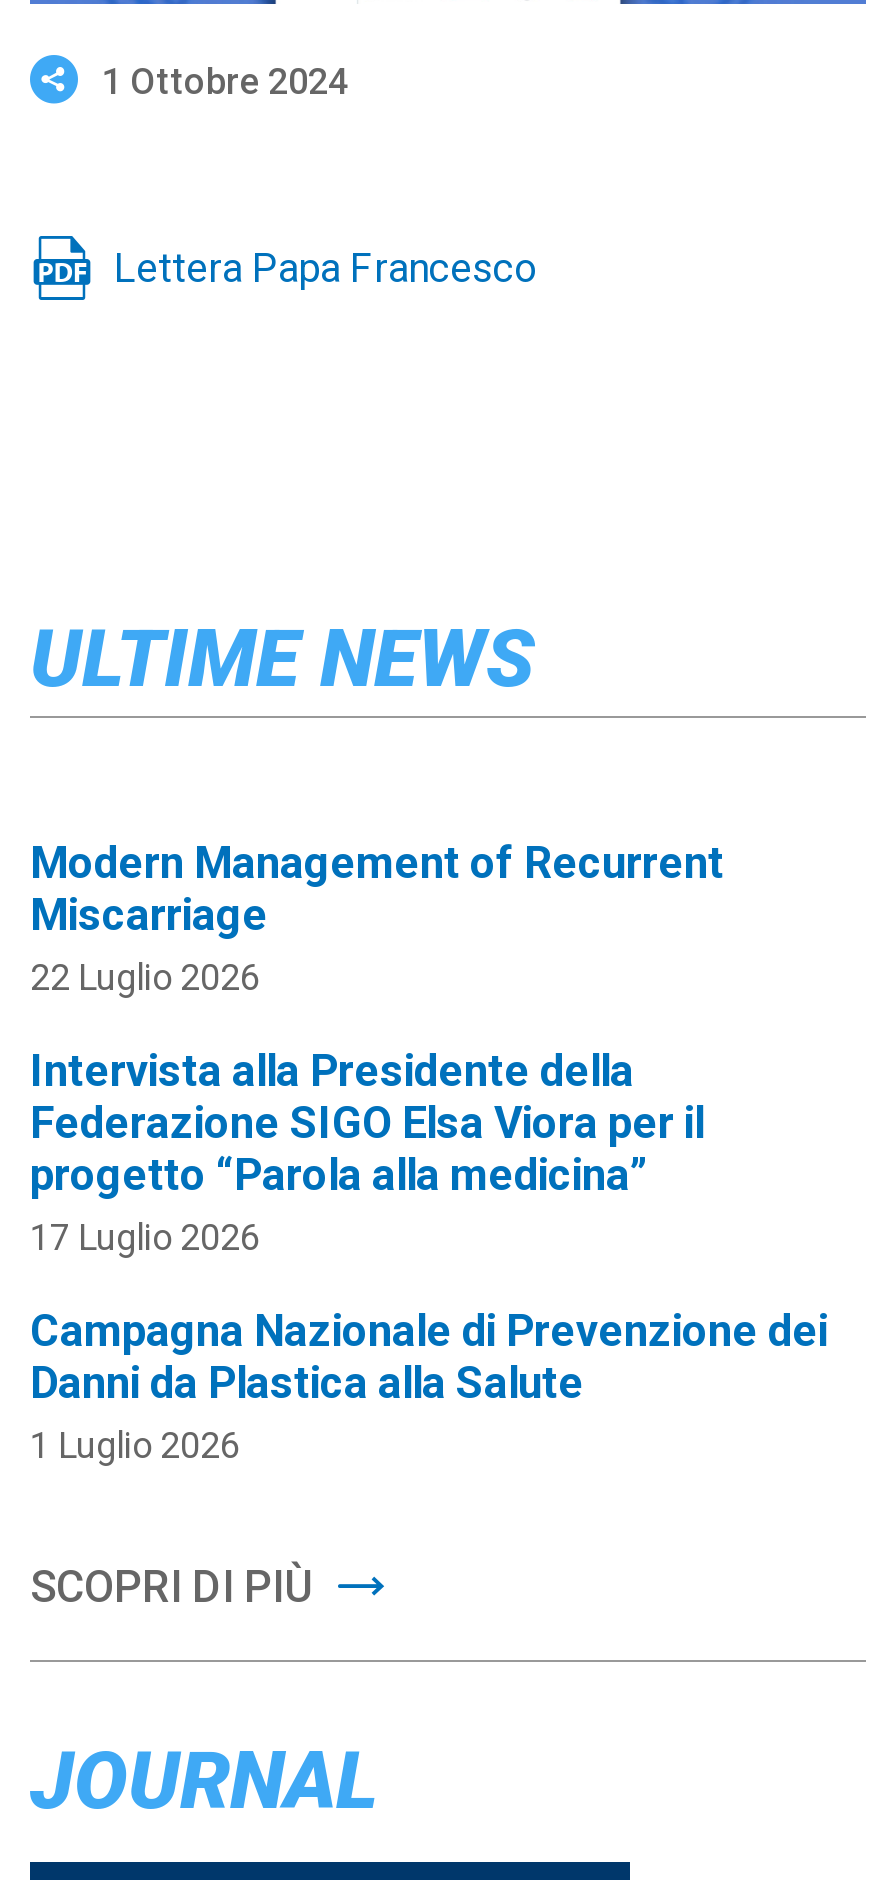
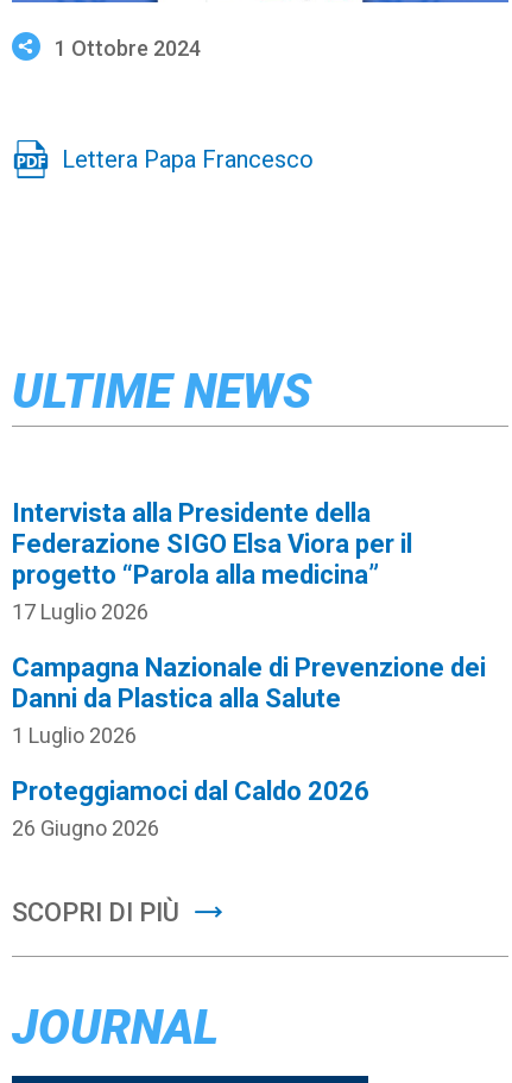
- Modern Management of Recurrent
- Miscarriage
- 22 Luglio 2026

moved up: Intervista alla Presidente della | Federazione SIGO Elsa Viora per il | progetto “Parola alla medicina” | 17 Luglio 2026 | Campagna Nazionale di Prevenzione dei | Danni da Plastica alla Salute | 1 Luglio 2026

+ Proteggiamoci dal Caldo 2026
+ 26 Giugno 2026
